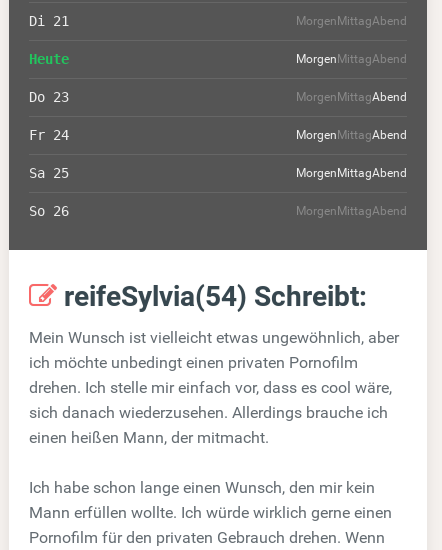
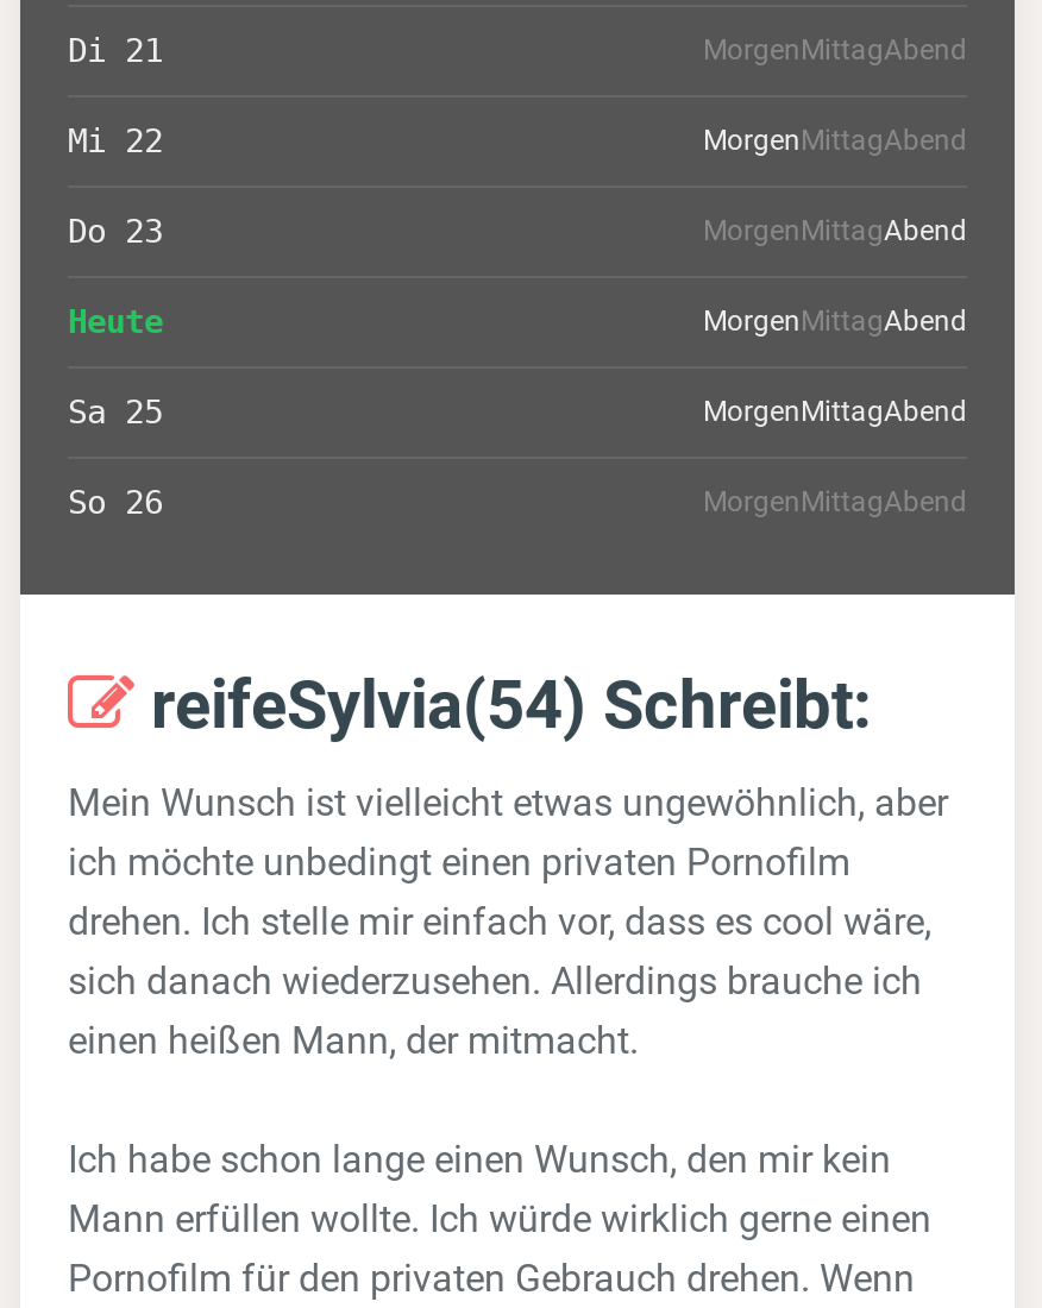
+ Mi 22

moved down: Heute

- Fr 24
